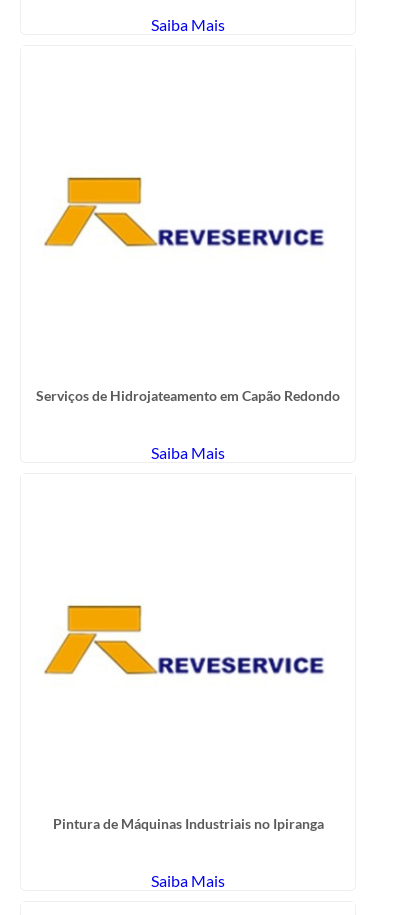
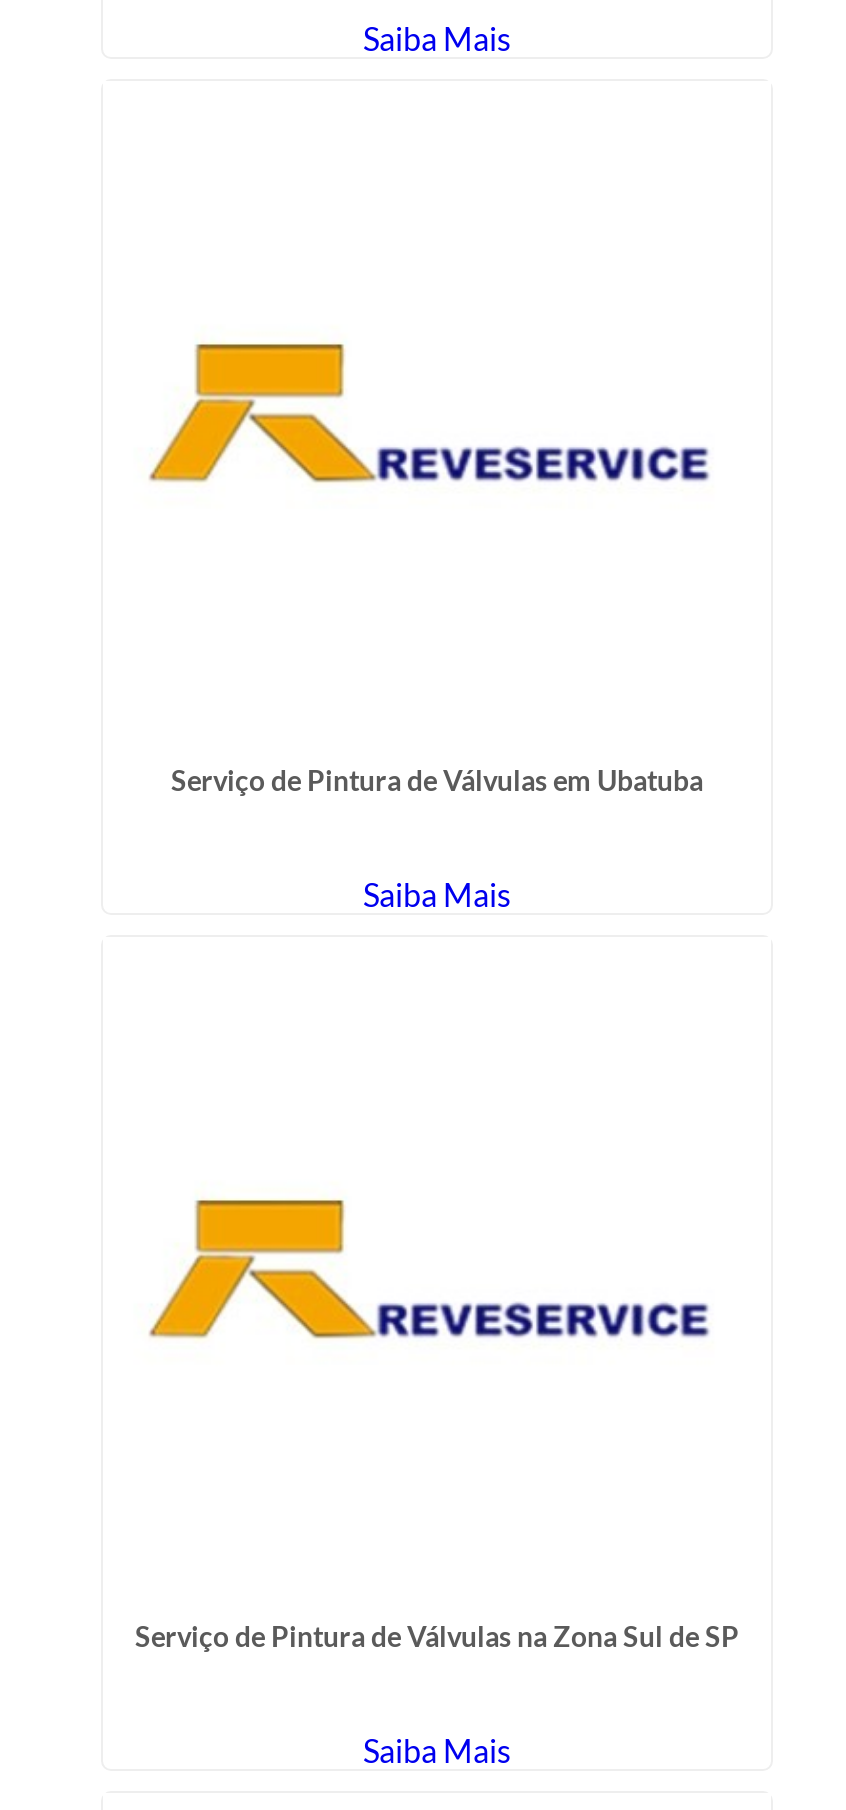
- Serviços de Hidrojateamento em Capão Redondo
+ Serviço de Pintura de Válvulas em Ubatuba

- Pintura de Máquinas Industriais no Ipiranga
+ Serviço de Pintura de Válvulas na Zona Sul de SP
